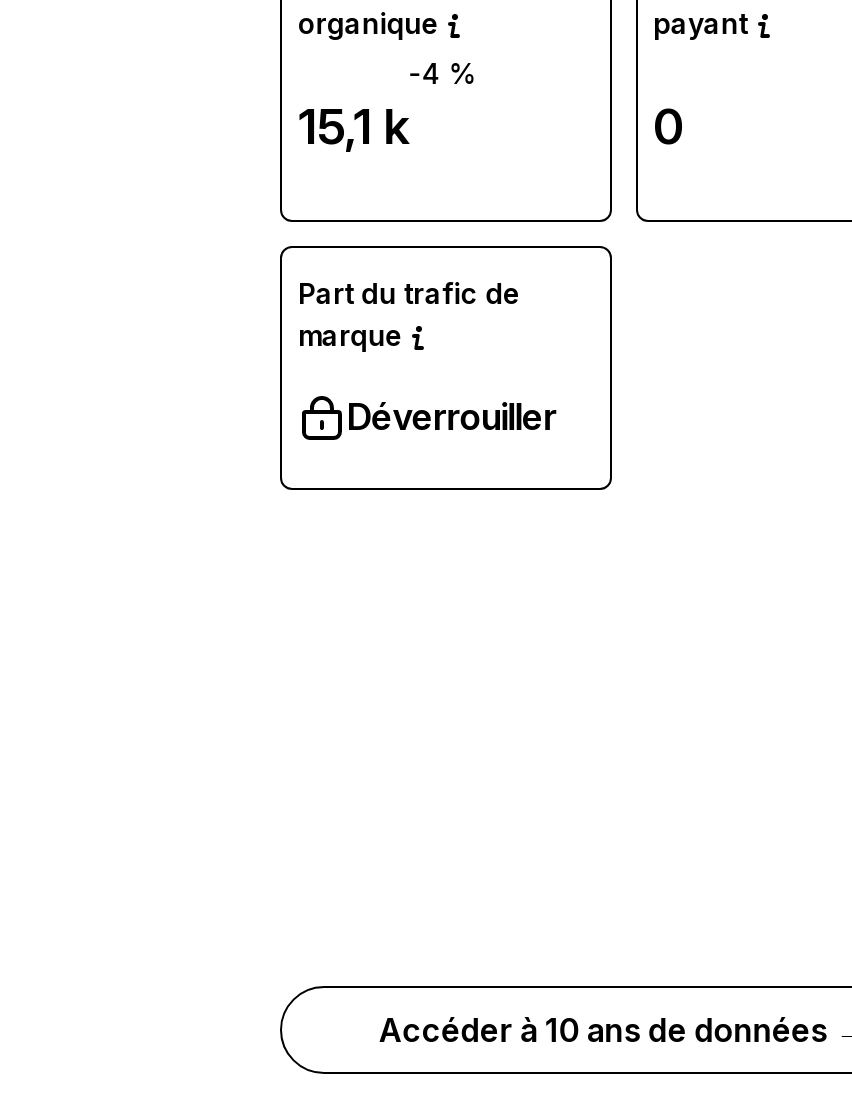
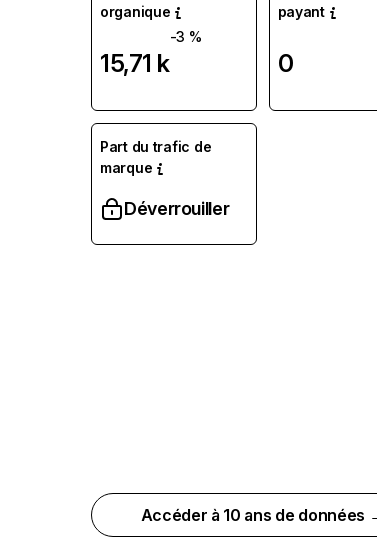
- -4 %
+ -3 %

- 15,1 k
+ 15,71 k
